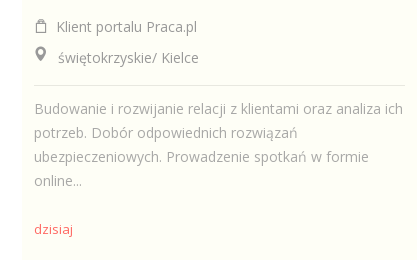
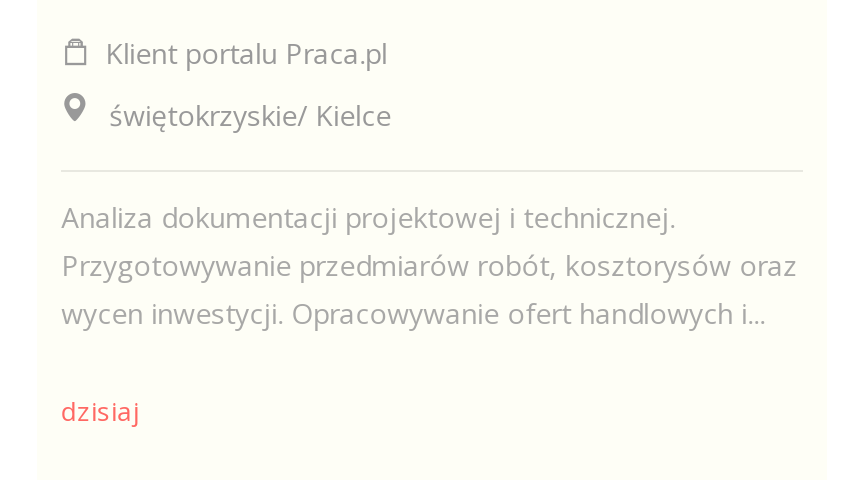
- Budowanie i rozwijanie relacji z klientami oraz analiza ich
- potrzeb. Dobór odpowiednich rozwiązań
- ubezpieczeniowych. Prowadzenie spotkań w formie
- online...
+ Analiza dokumentacji projektowej i technicznej.
+ Przygotowywanie przedmiarów robót, kosztorysów oraz
+ wycen inwestycji. Opracowywanie ofert handlowych i...
